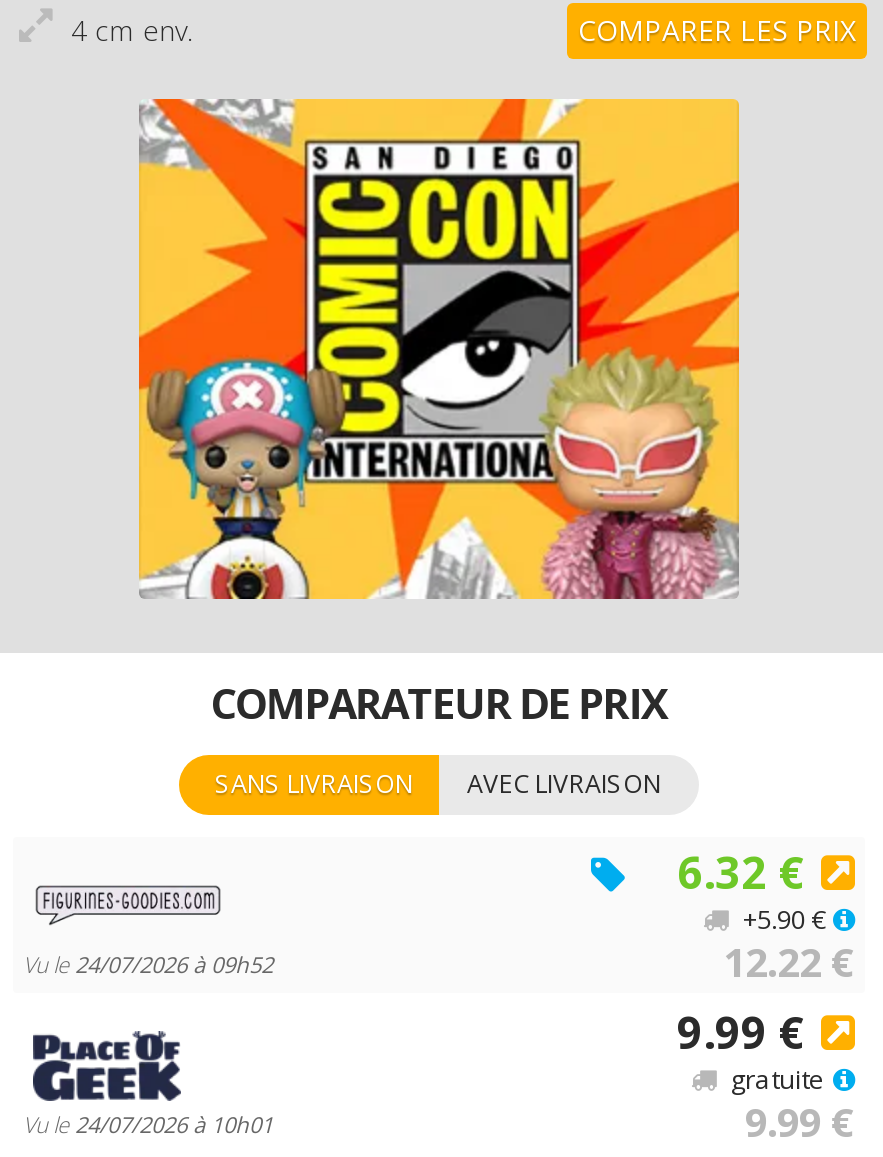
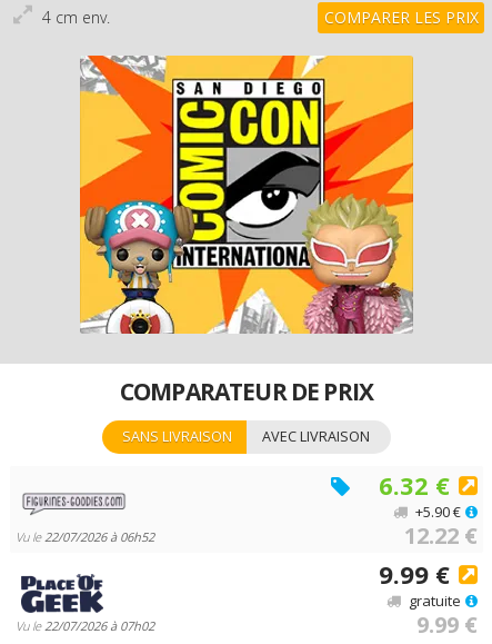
- Vu le 24/07/2026 à 09h52
+ Vu le 22/07/2026 à 06h52

- Vu le 24/07/2026 à 10h01
+ Vu le 22/07/2026 à 07h02
